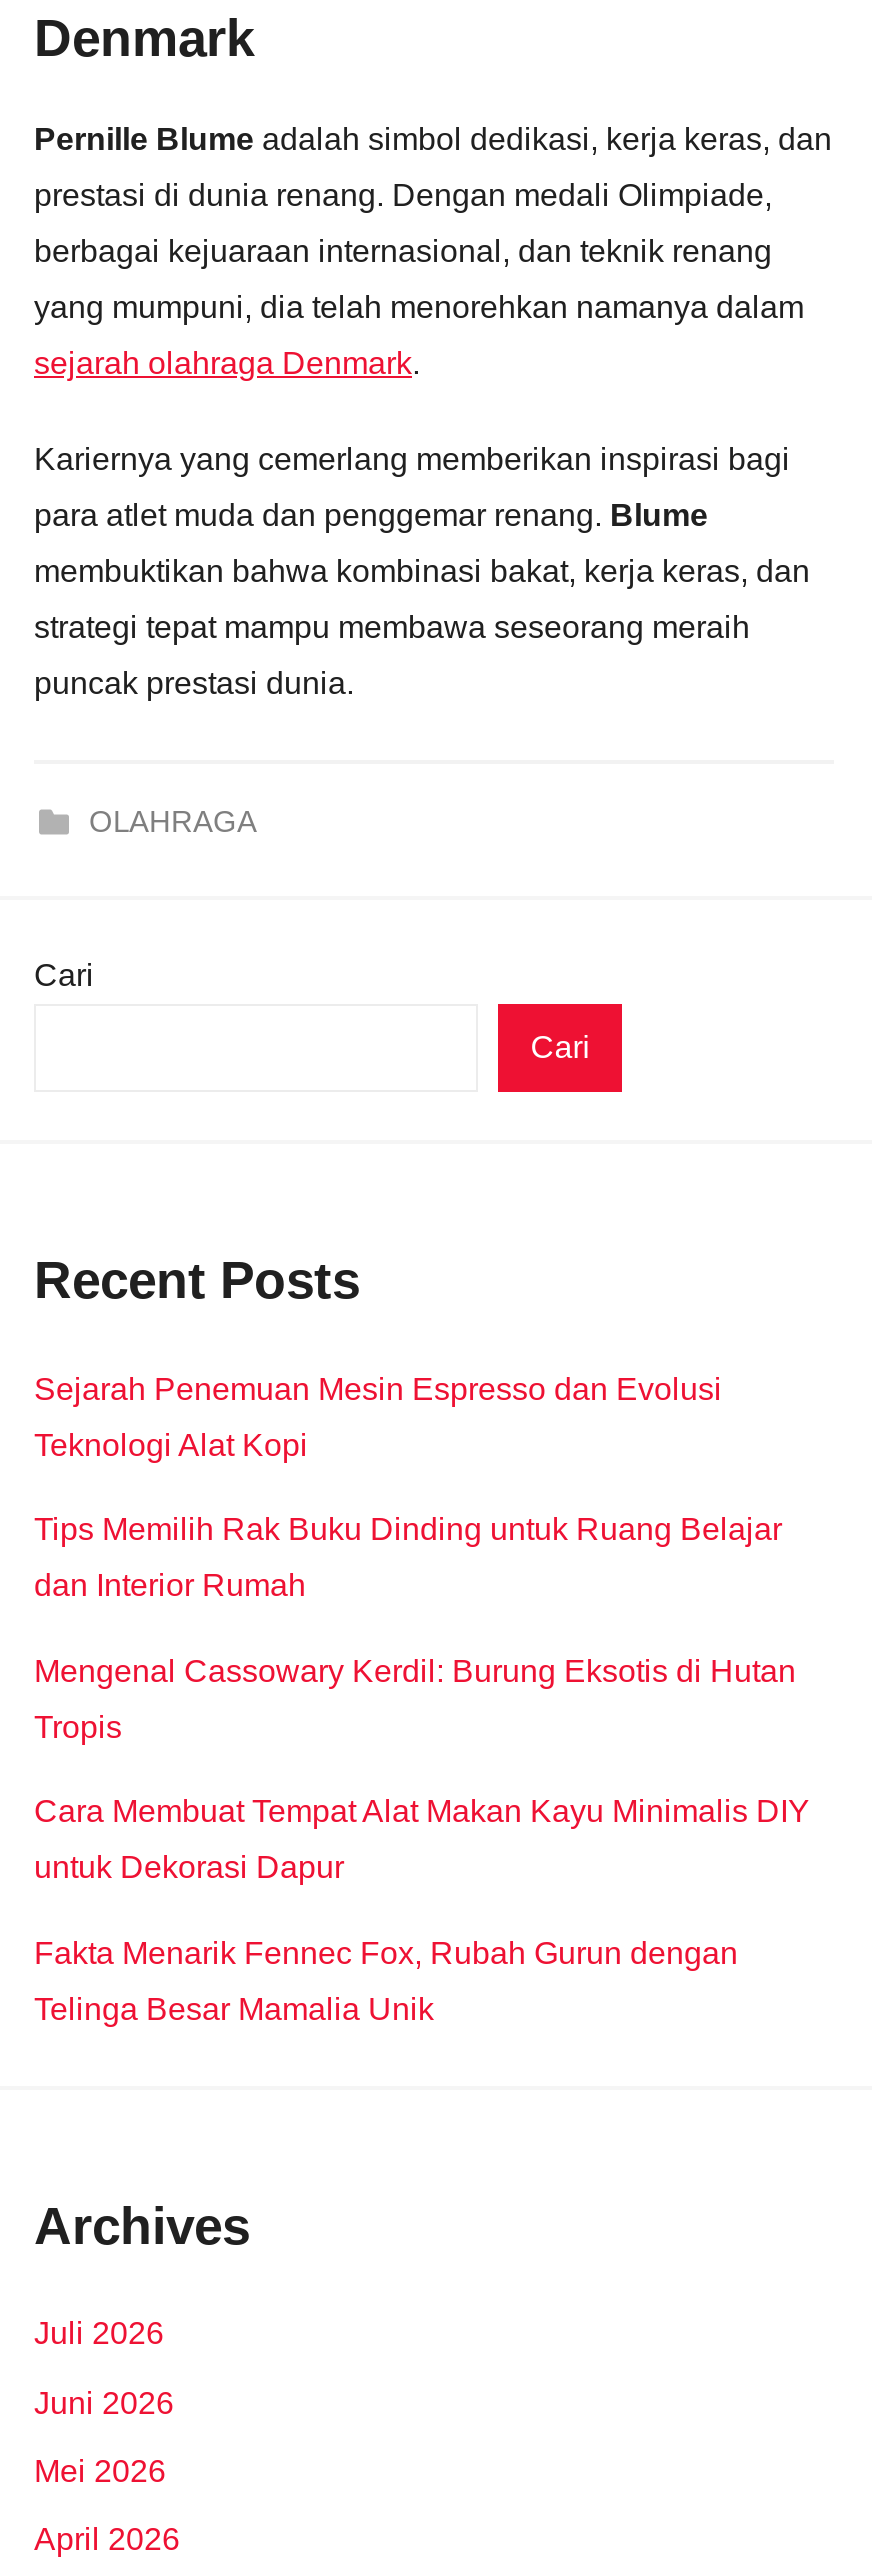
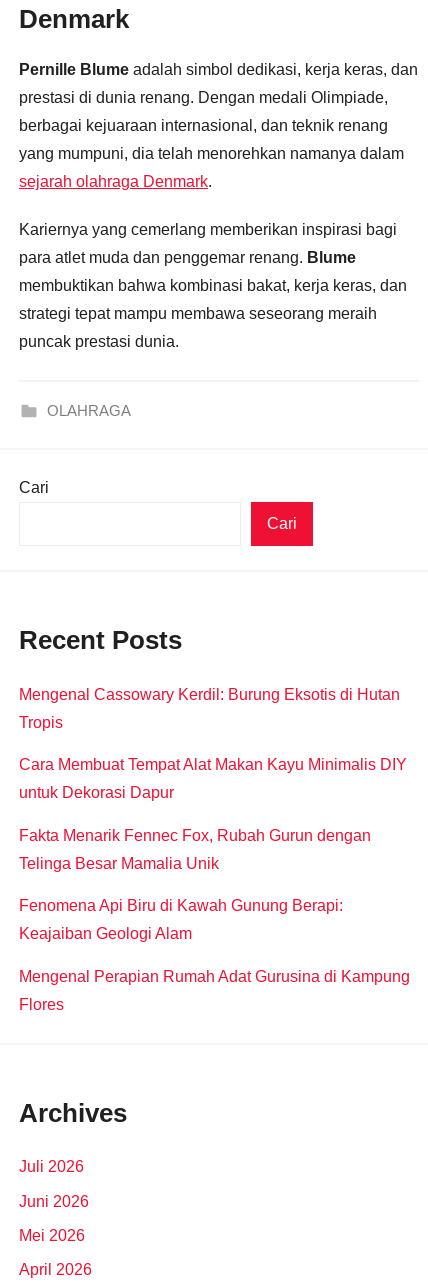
- Sejarah Penemuan Mesin Espresso dan Evolusi
- Teknologi Alat Kopi
- Tips Memilih Rak Buku Dinding untuk Ruang Belajar
- dan Interior Rumah

moved up: Mengenal Cassowary Kerdil: Burung Eksotis di Hutan | Tropis | Cara Membuat Tempat Alat Makan Kayu Minimalis DIY | untuk Dekorasi Dapur | Fakta Menarik Fennec Fox, Rubah Gurun dengan | Telinga Besar Mamalia Unik

+ Fenomena Api Biru di Kawah Gunung Berapi:
+ Keajaiban Geologi Alam
+ Mengenal Perapian Rumah Adat Gurusina di Kampung
+ Flores
